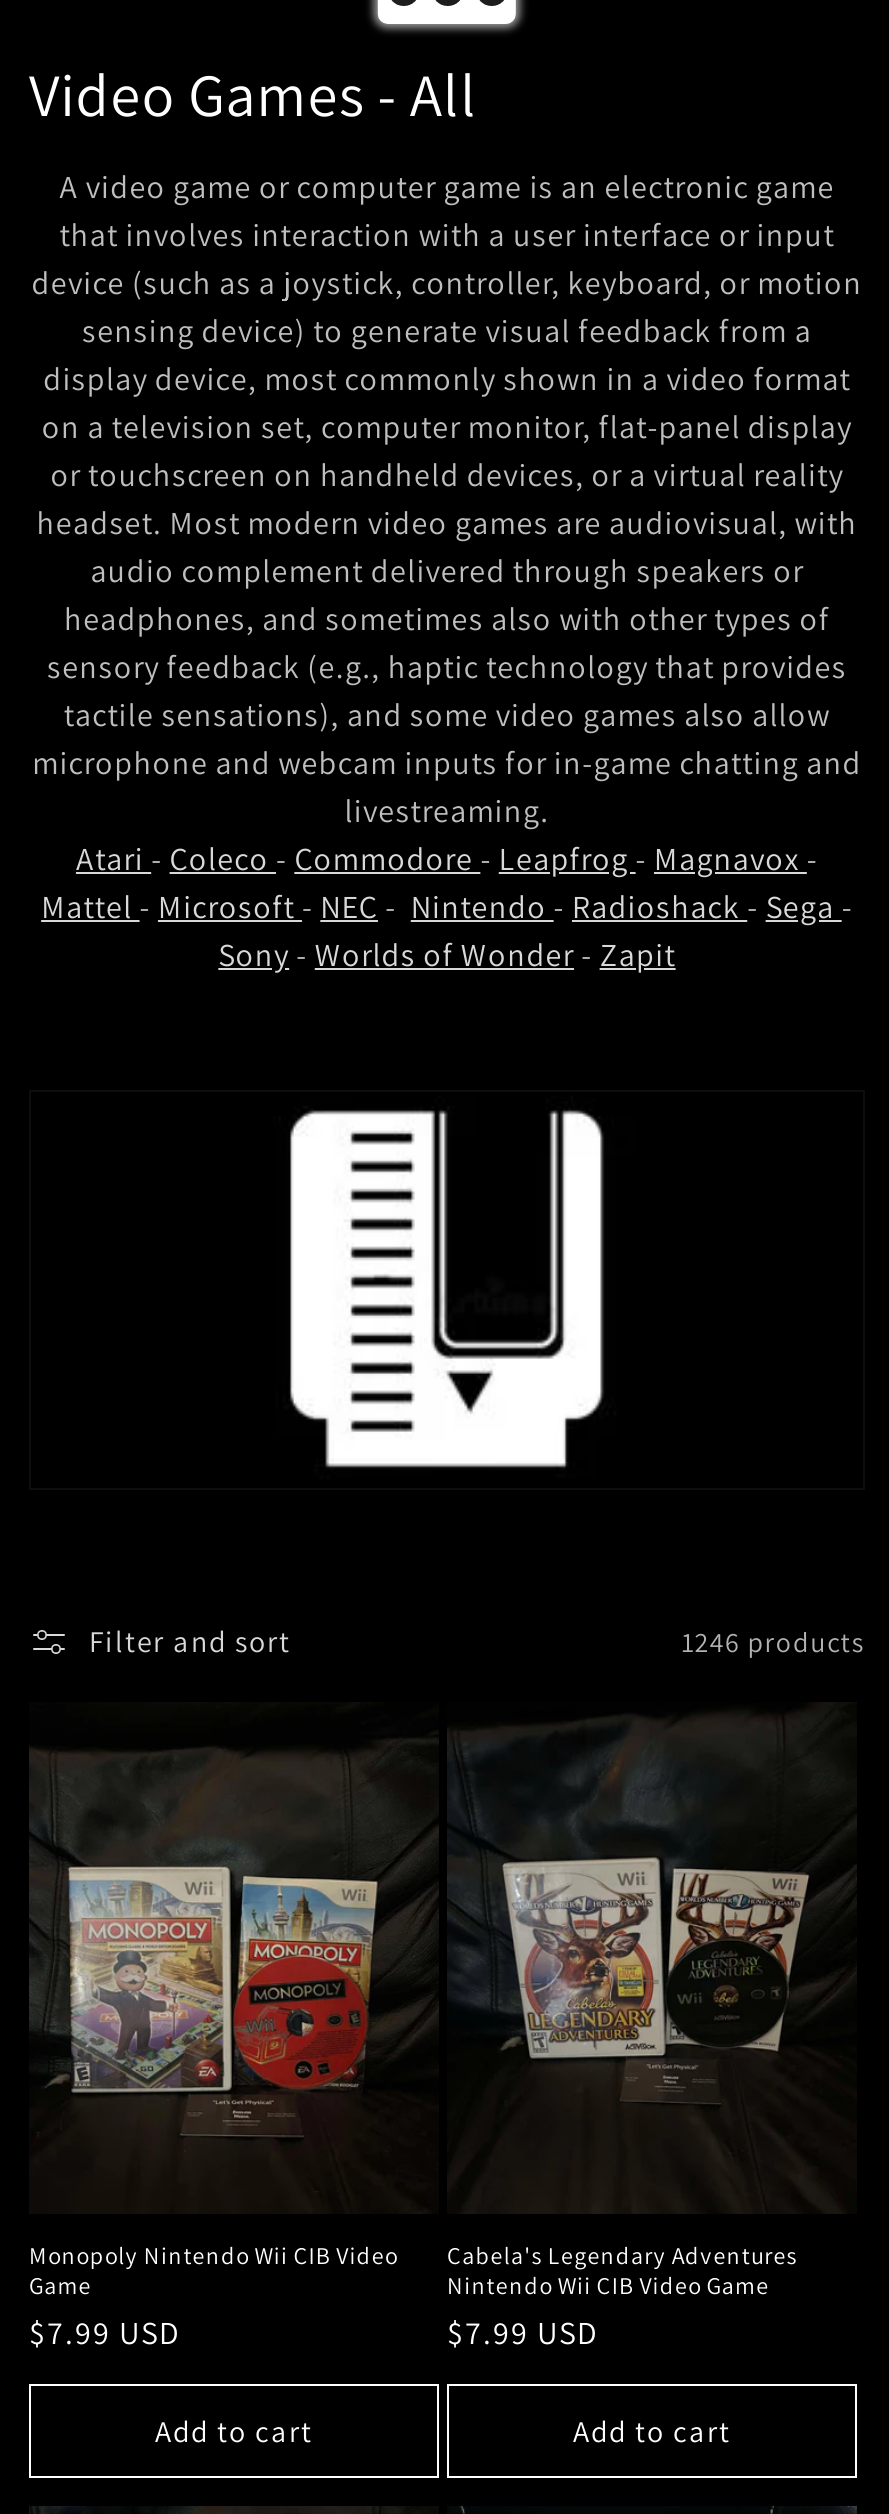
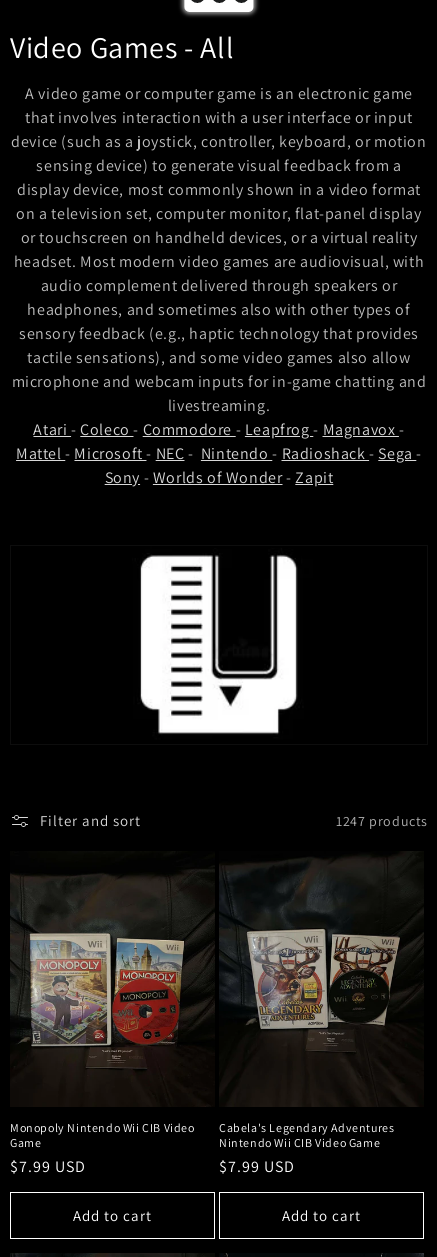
- 1246 products
+ 1247 products
